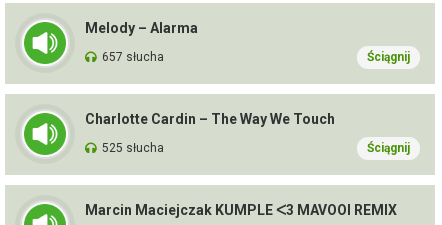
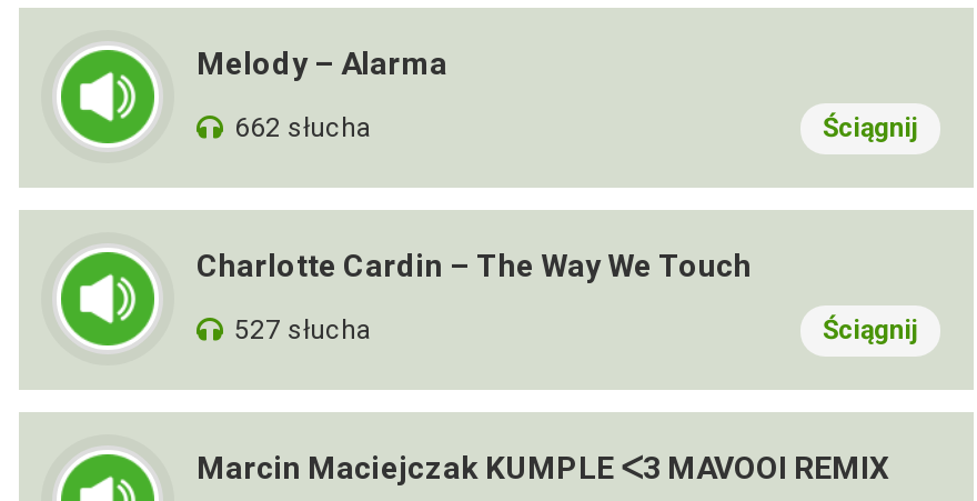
- 657 słucha
+ 662 słucha

- 525 słucha
+ 527 słucha
